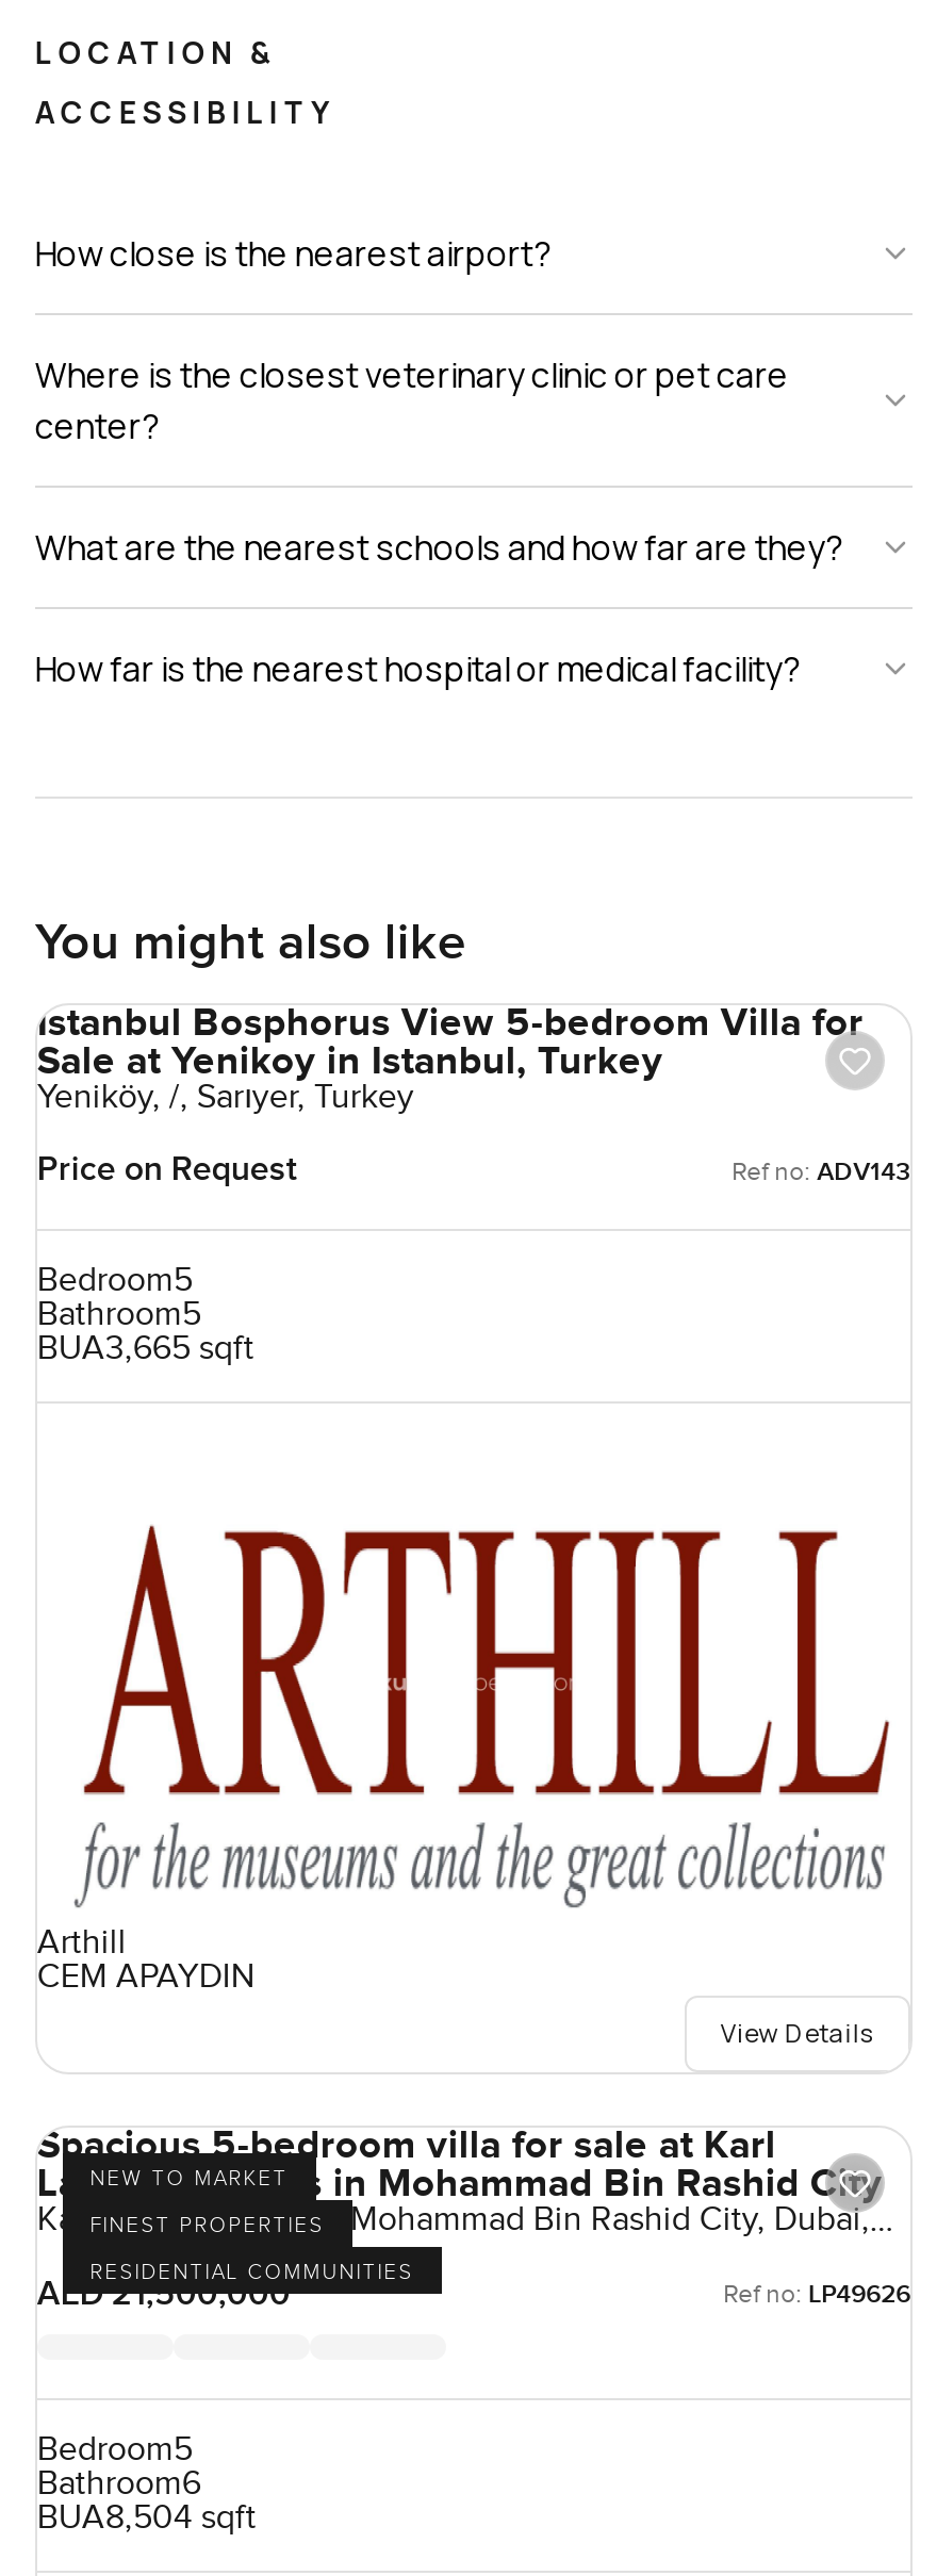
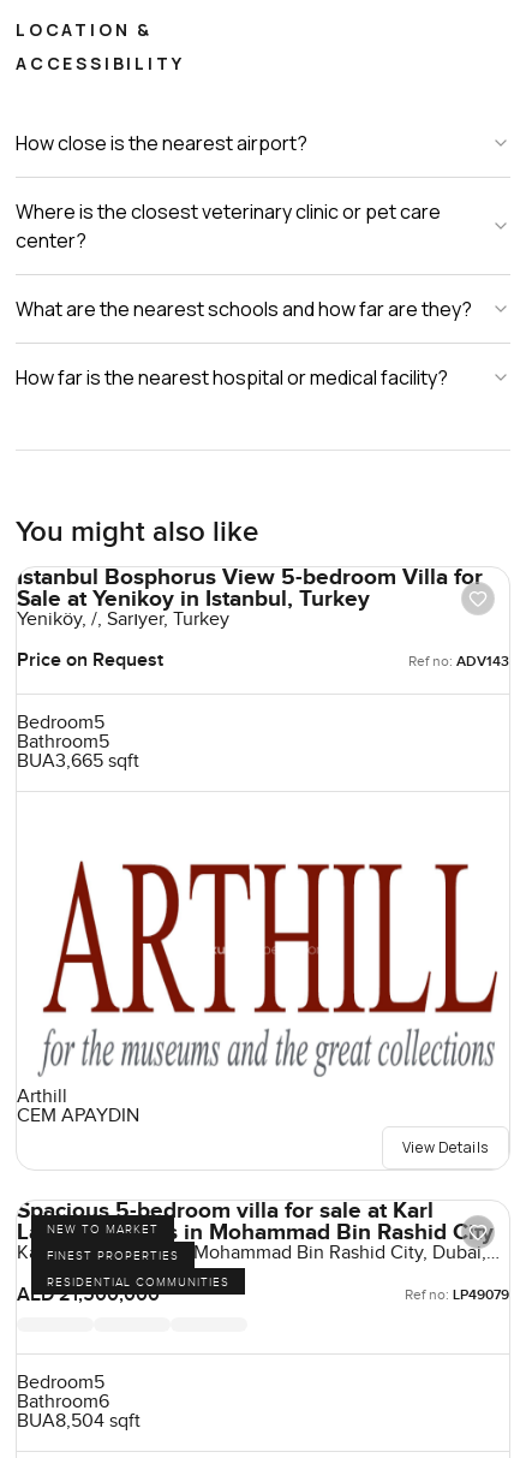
- Ref no: LP49626
+ Ref no: LP49079
